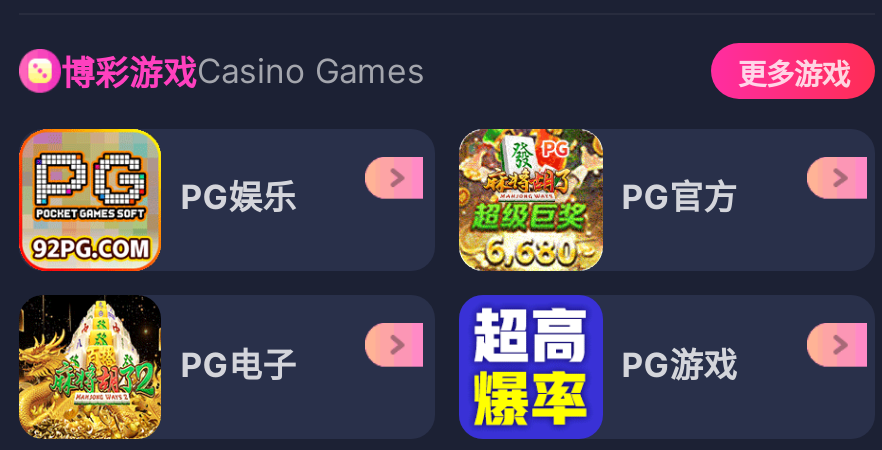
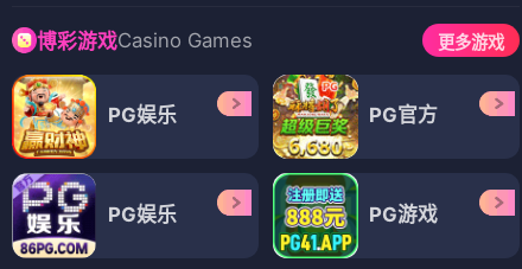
- [image]
+ [image]

- [image]
- PG电子
+ [image]
+ PG娱乐

- [image]
+ [image]
